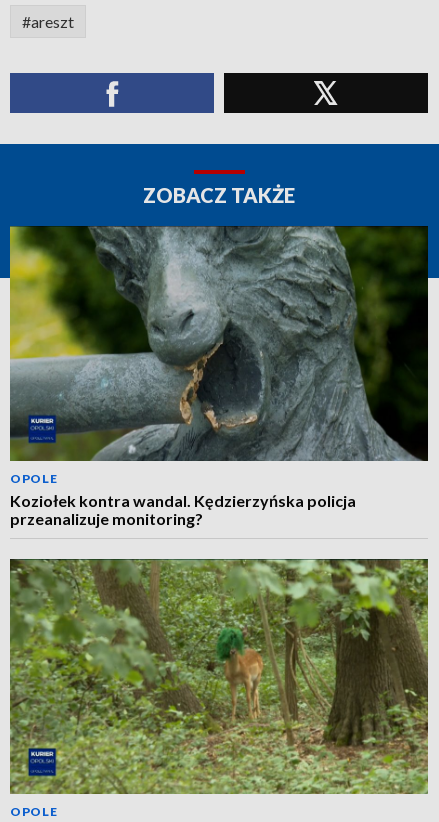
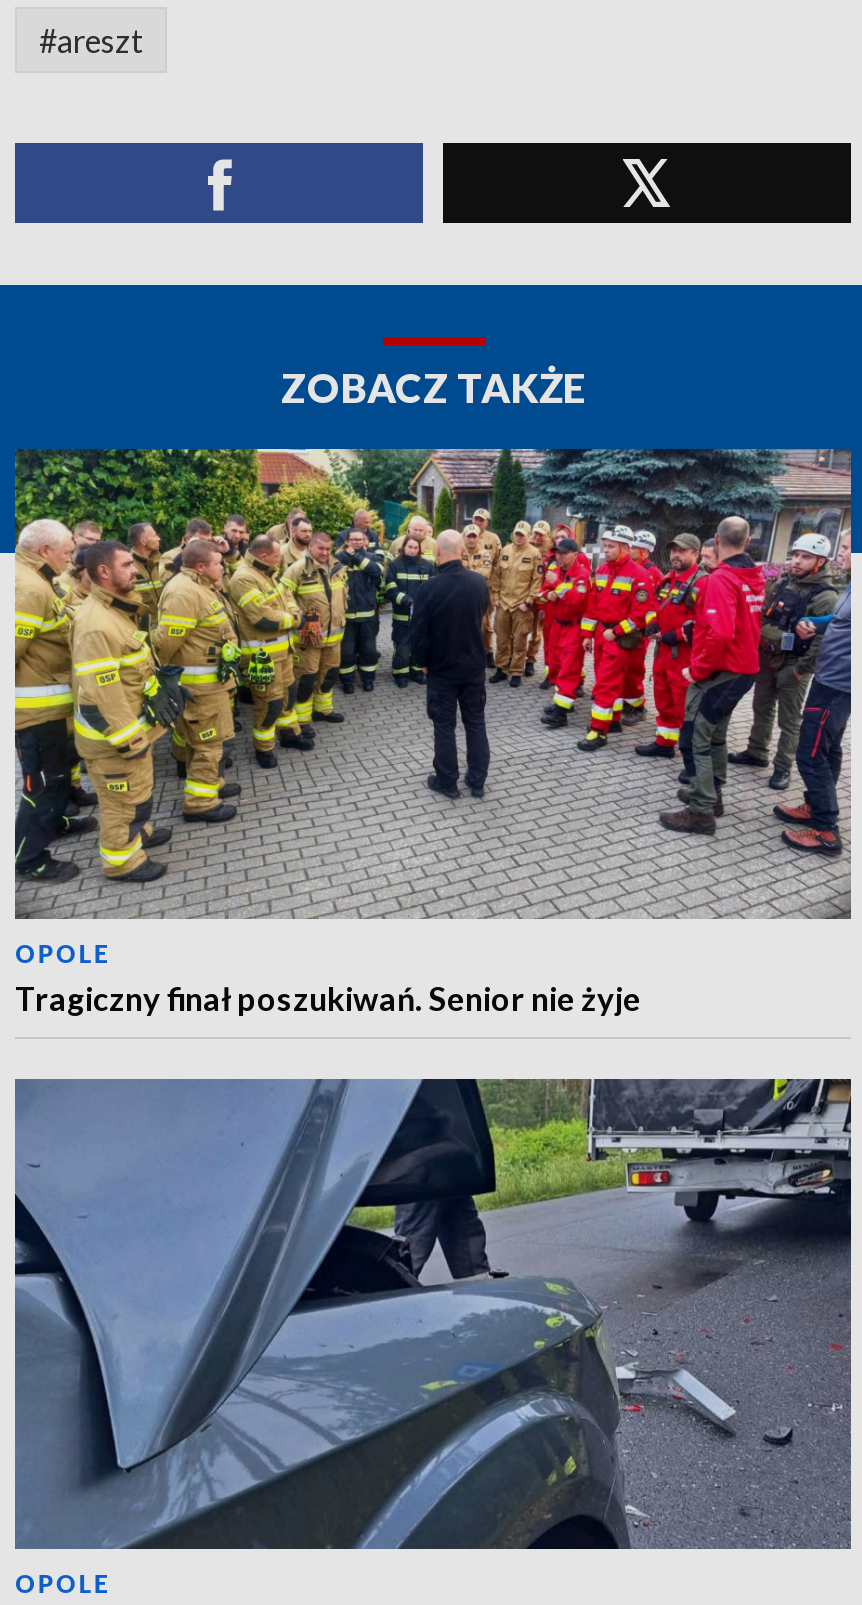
- [image]
- Koziołek kontra wandal. Kędzierzyńska policja
- przeanalizuje monitoring?
+ [image]
+ Tragiczny finał poszukiwań. Senior nie żyje

- [image]
+ [image]
